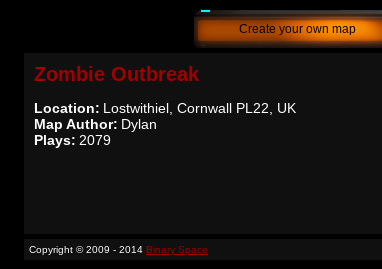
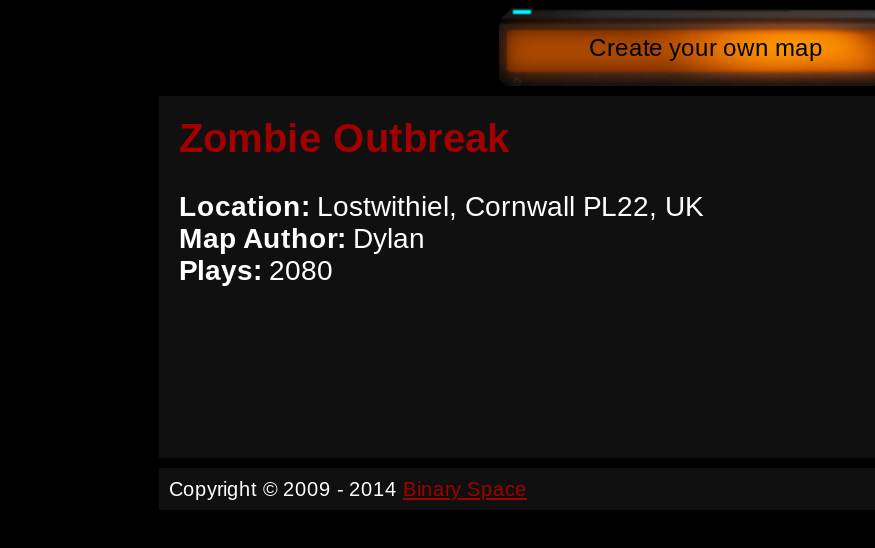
- Plays: 2079
+ Plays: 2080
